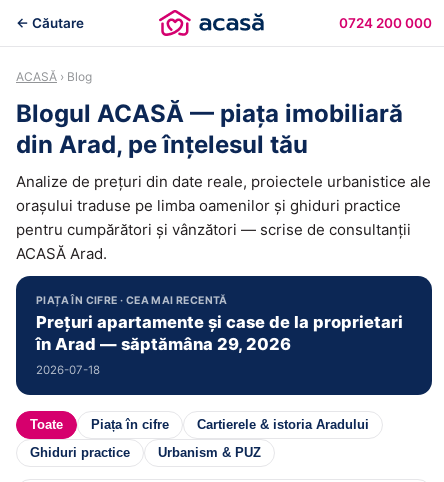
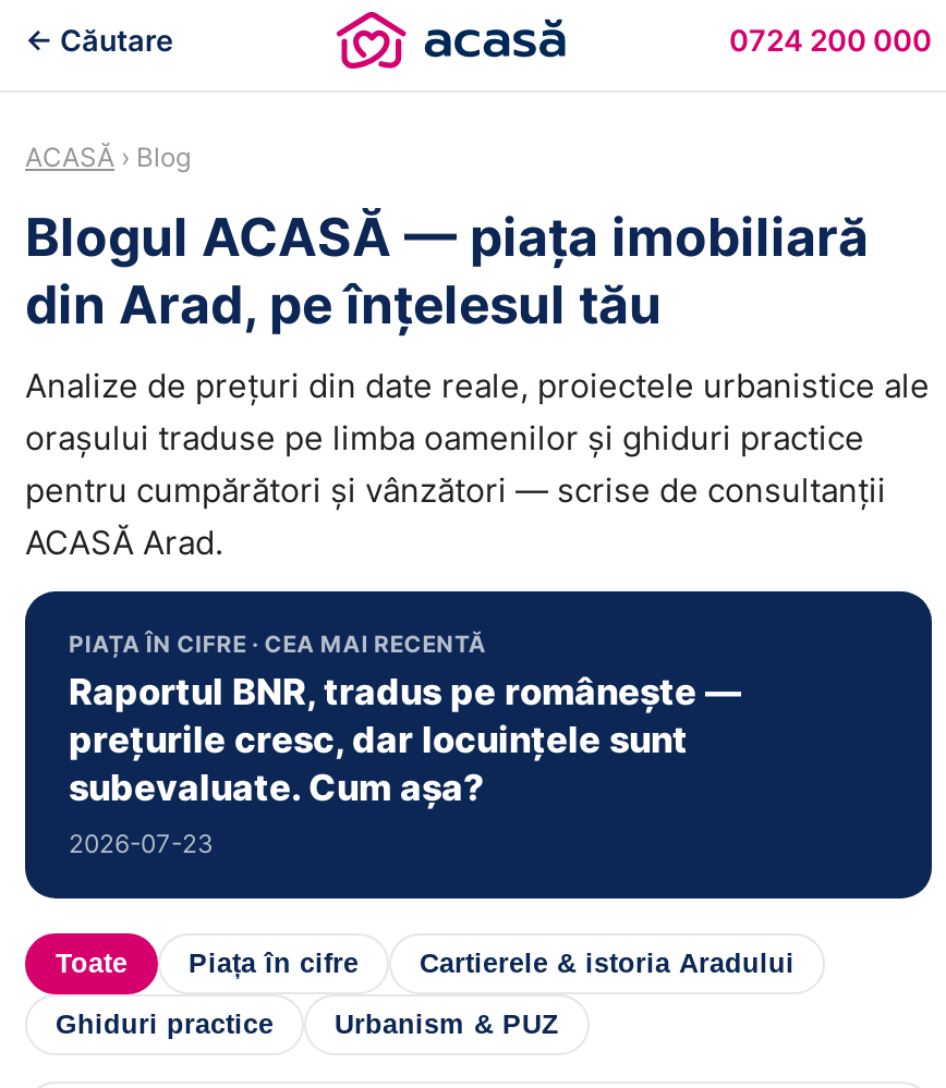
- Prețuri apartamente și case de la proprietari
- în Arad — săptămâna 29, 2026
- 2026-07-18
+ Raportul BNR, tradus pe românește —
+ prețurile cresc, dar locuințele sunt
+ subevaluate. Cum așa?
+ 2026-07-23
